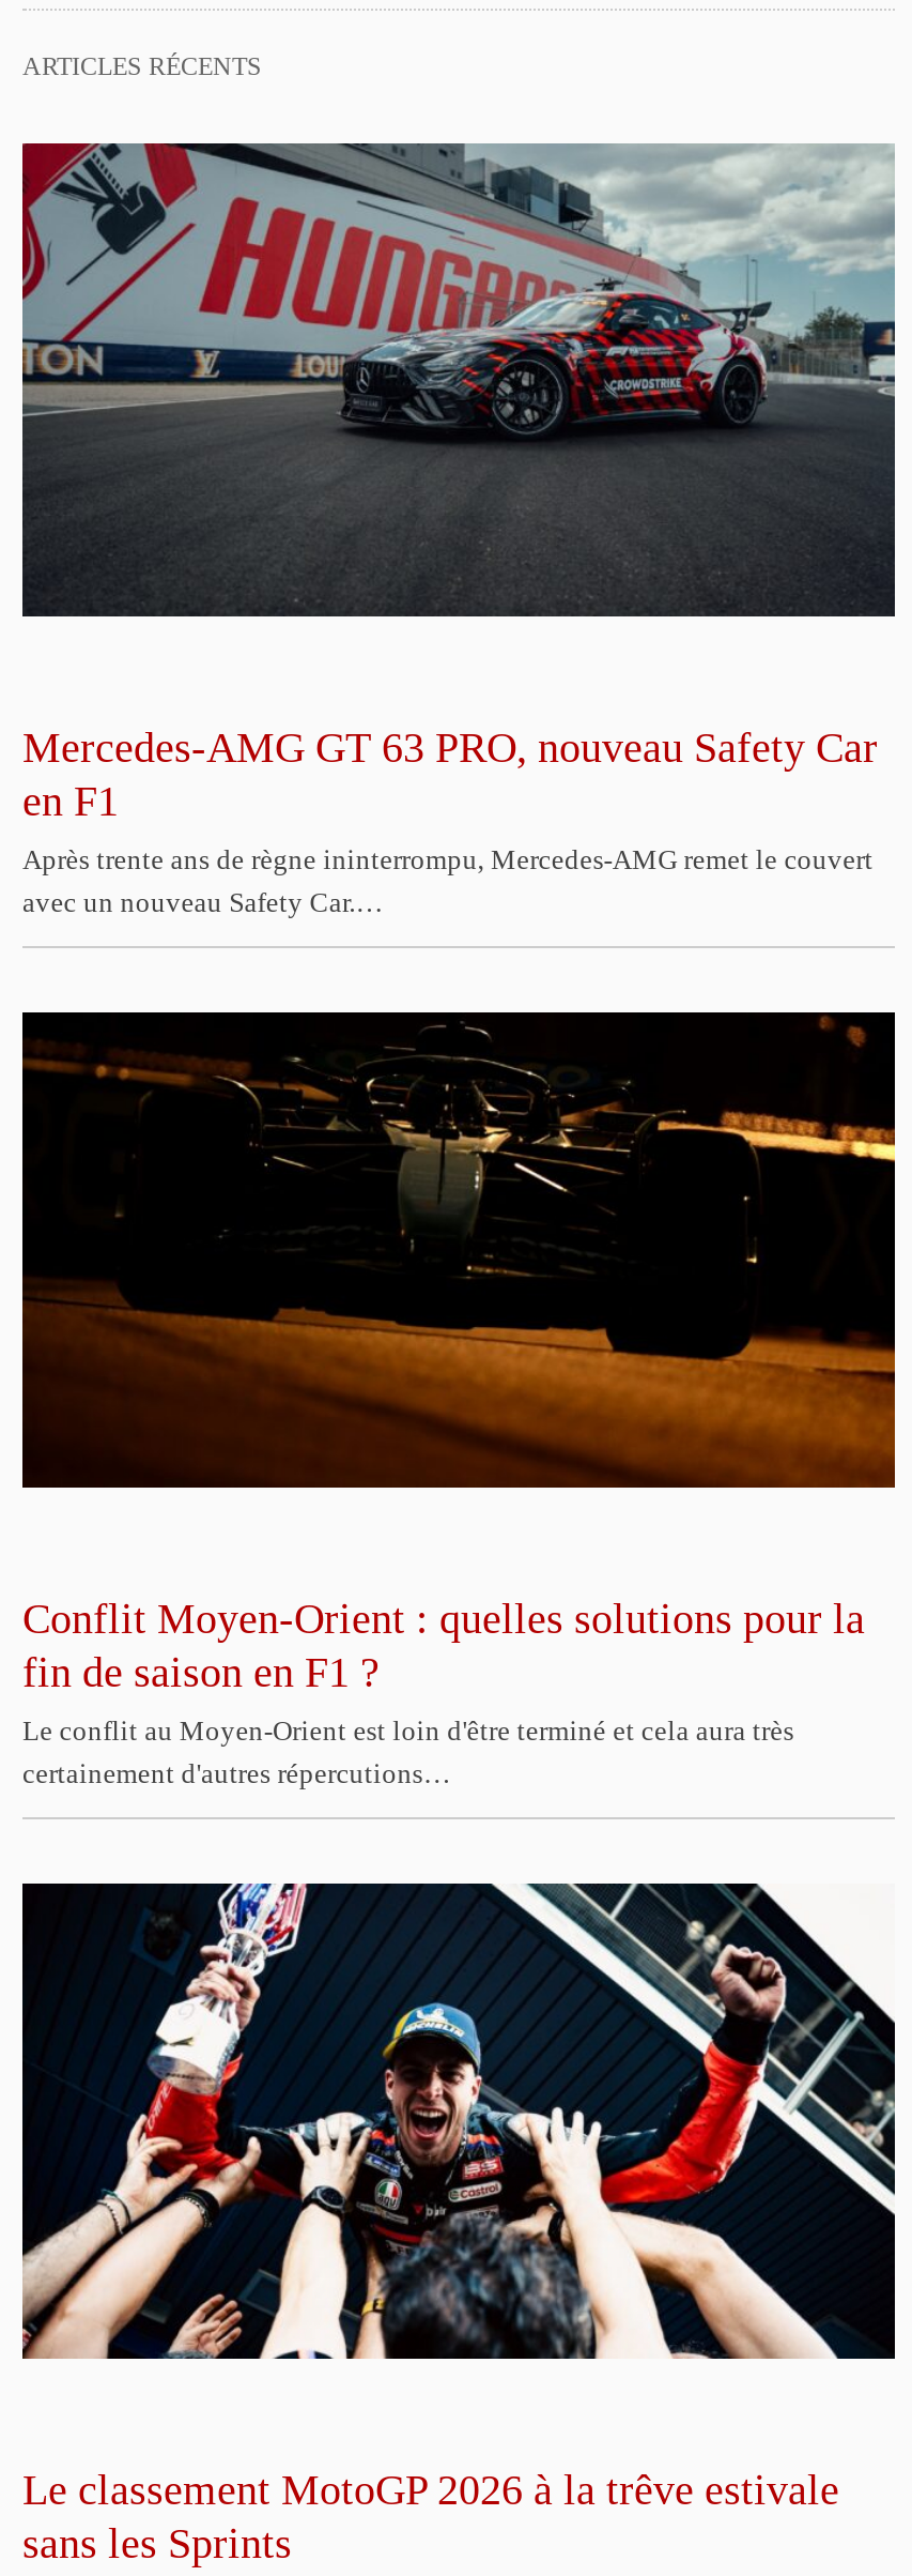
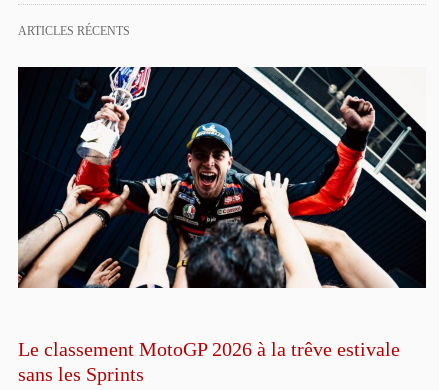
- [image]

- Mercedes-AMG GT 63 PRO, nouveau Safety Car
- en F1
- Après trente ans de règne ininterrompu, Mercedes-AMG remet le couvert
- avec un nouveau Safety Car.…

- [image]

- Conflit Moyen-Orient : quelles solutions pour la
- fin de saison en F1 ?
- Le conflit au Moyen-Orient est loin d'être terminé et cela aura très
- certainement d'autres répercutions…
